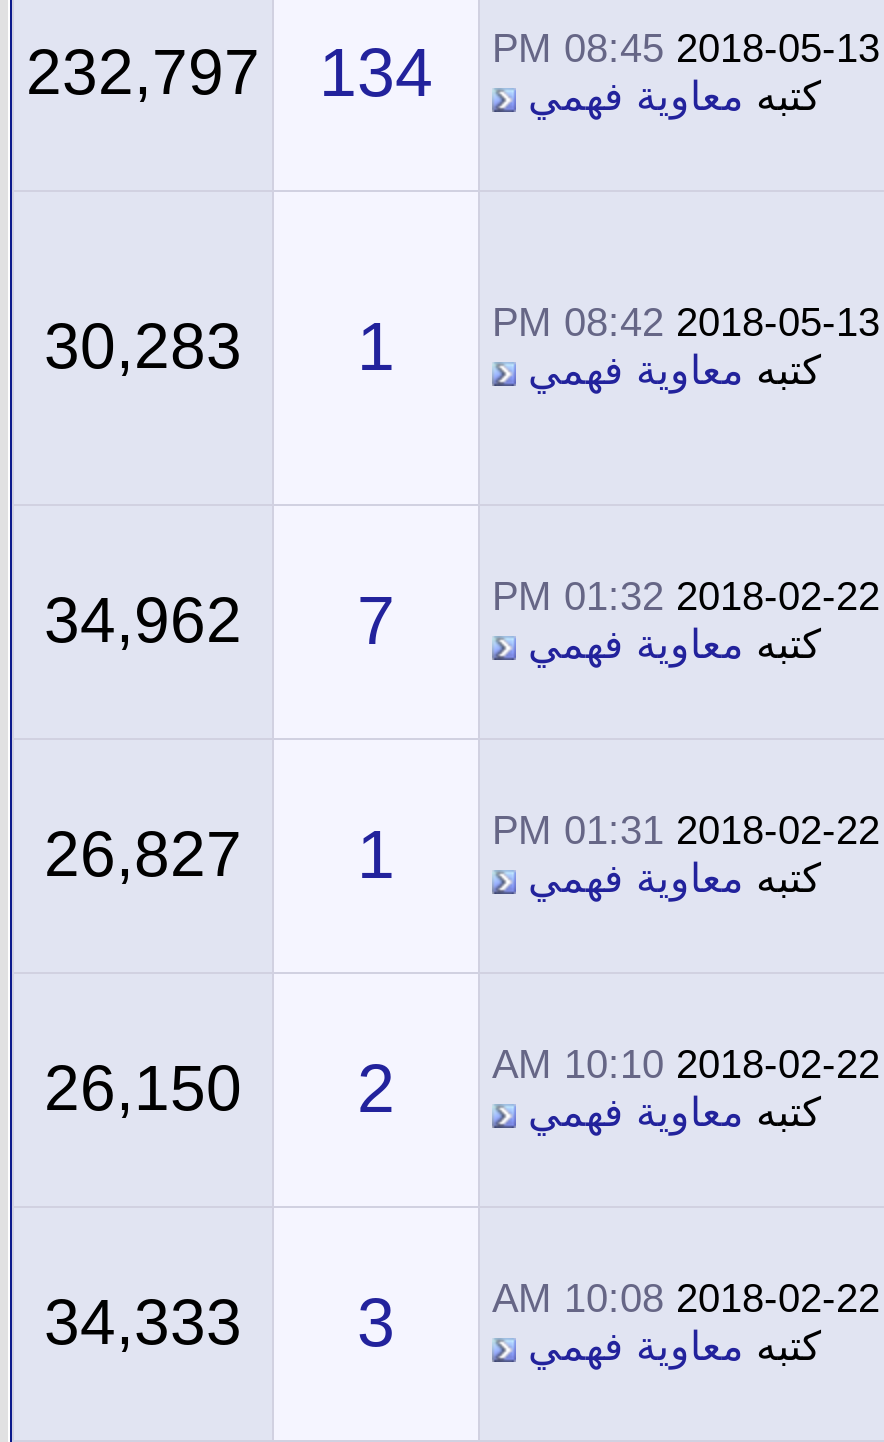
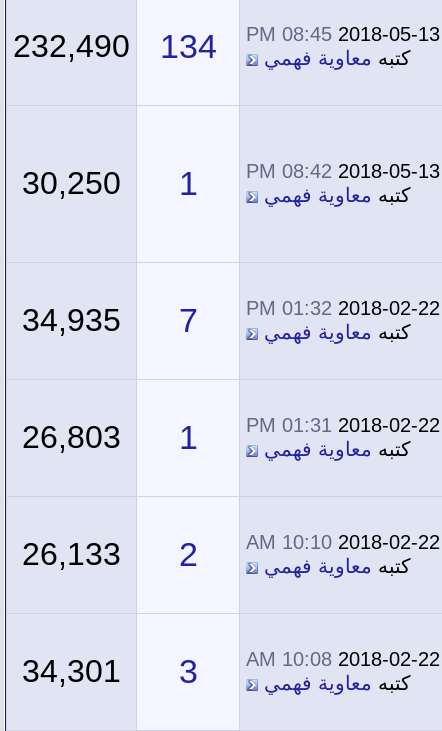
- 232,797 134
+ 232,490 134

- 30,283 1
+ 30,250 1

- 34,962 7
+ 34,935 7

- 26,827 1
+ 26,803 1

- 26,150 2
+ 26,133 2

- 34,333 3
+ 34,301 3
